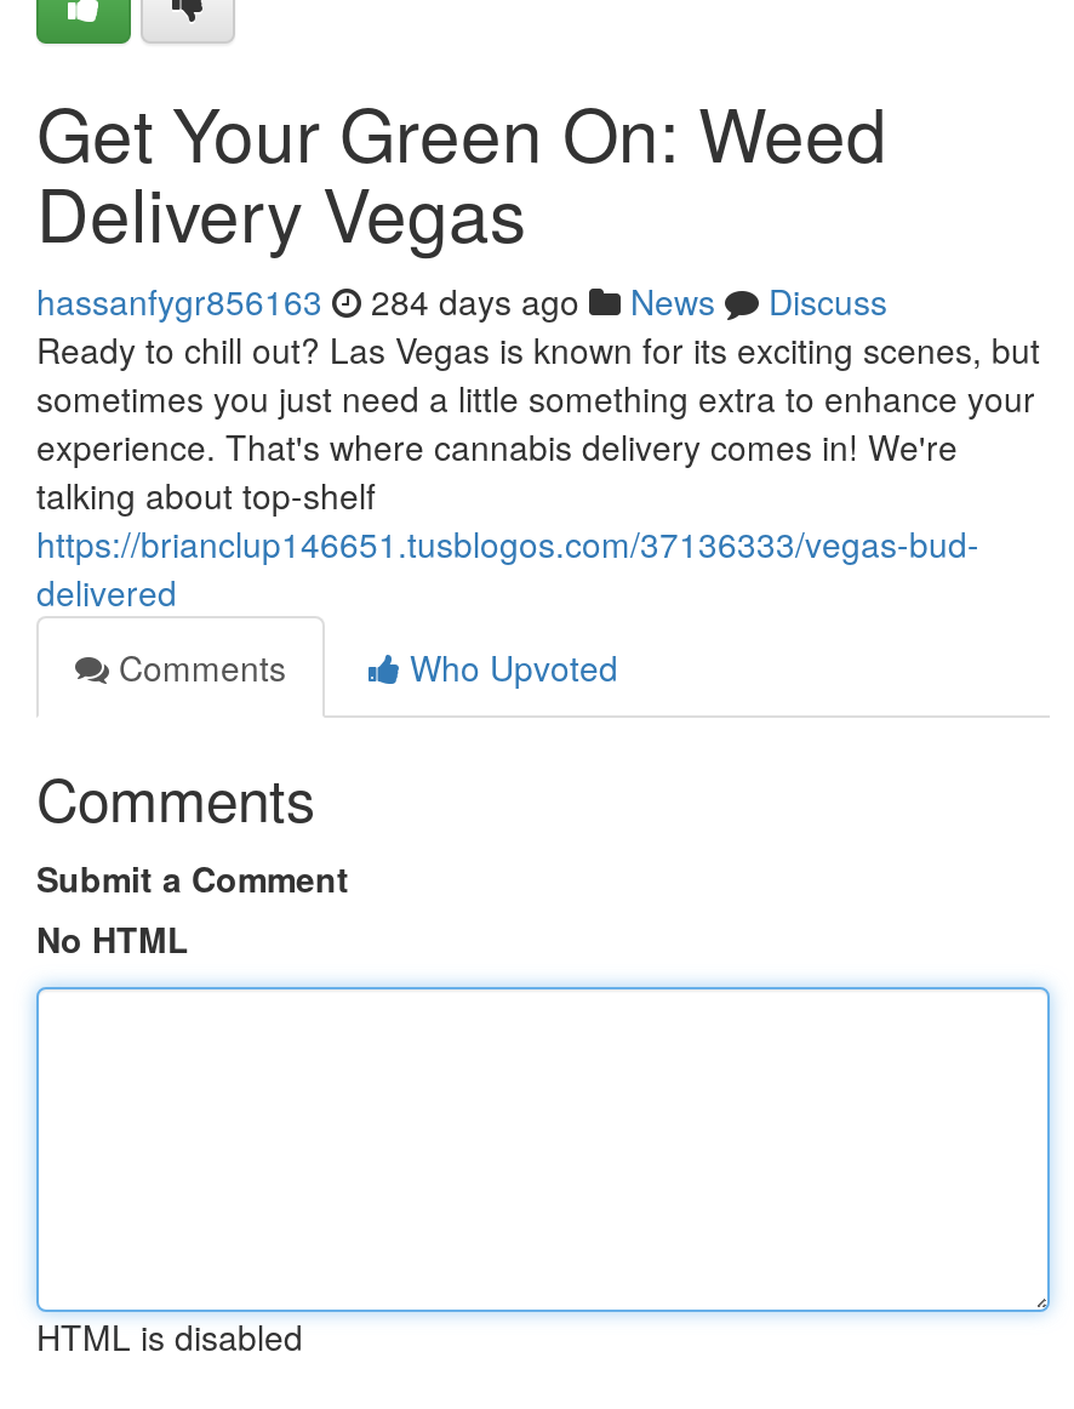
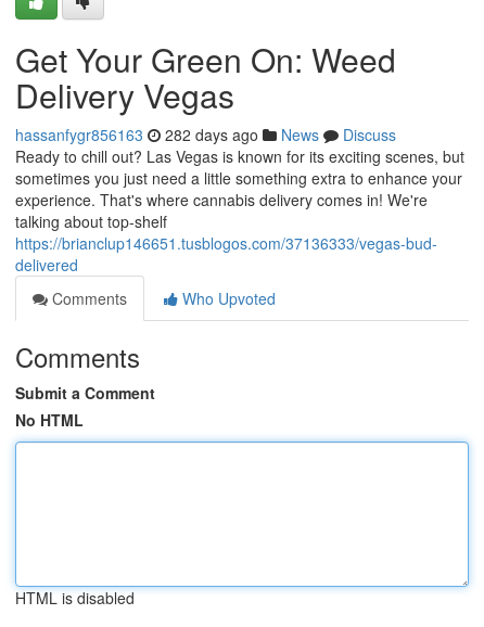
- hassanfygr856163 284 days ago News Discuss
+ hassanfygr856163 282 days ago News Discuss
